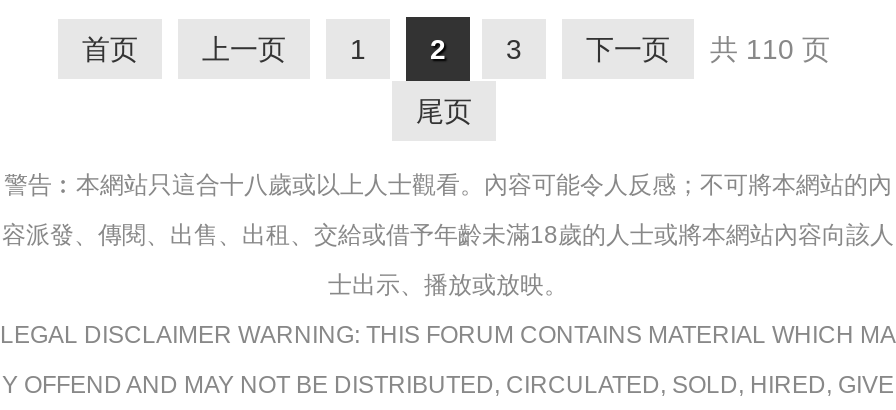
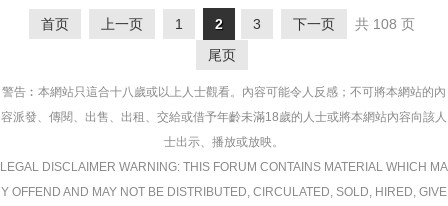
- 首页 上一页 1 2 3 下一页 共 110 页
+ 首页 上一页 1 2 3 下一页 共 108 页
